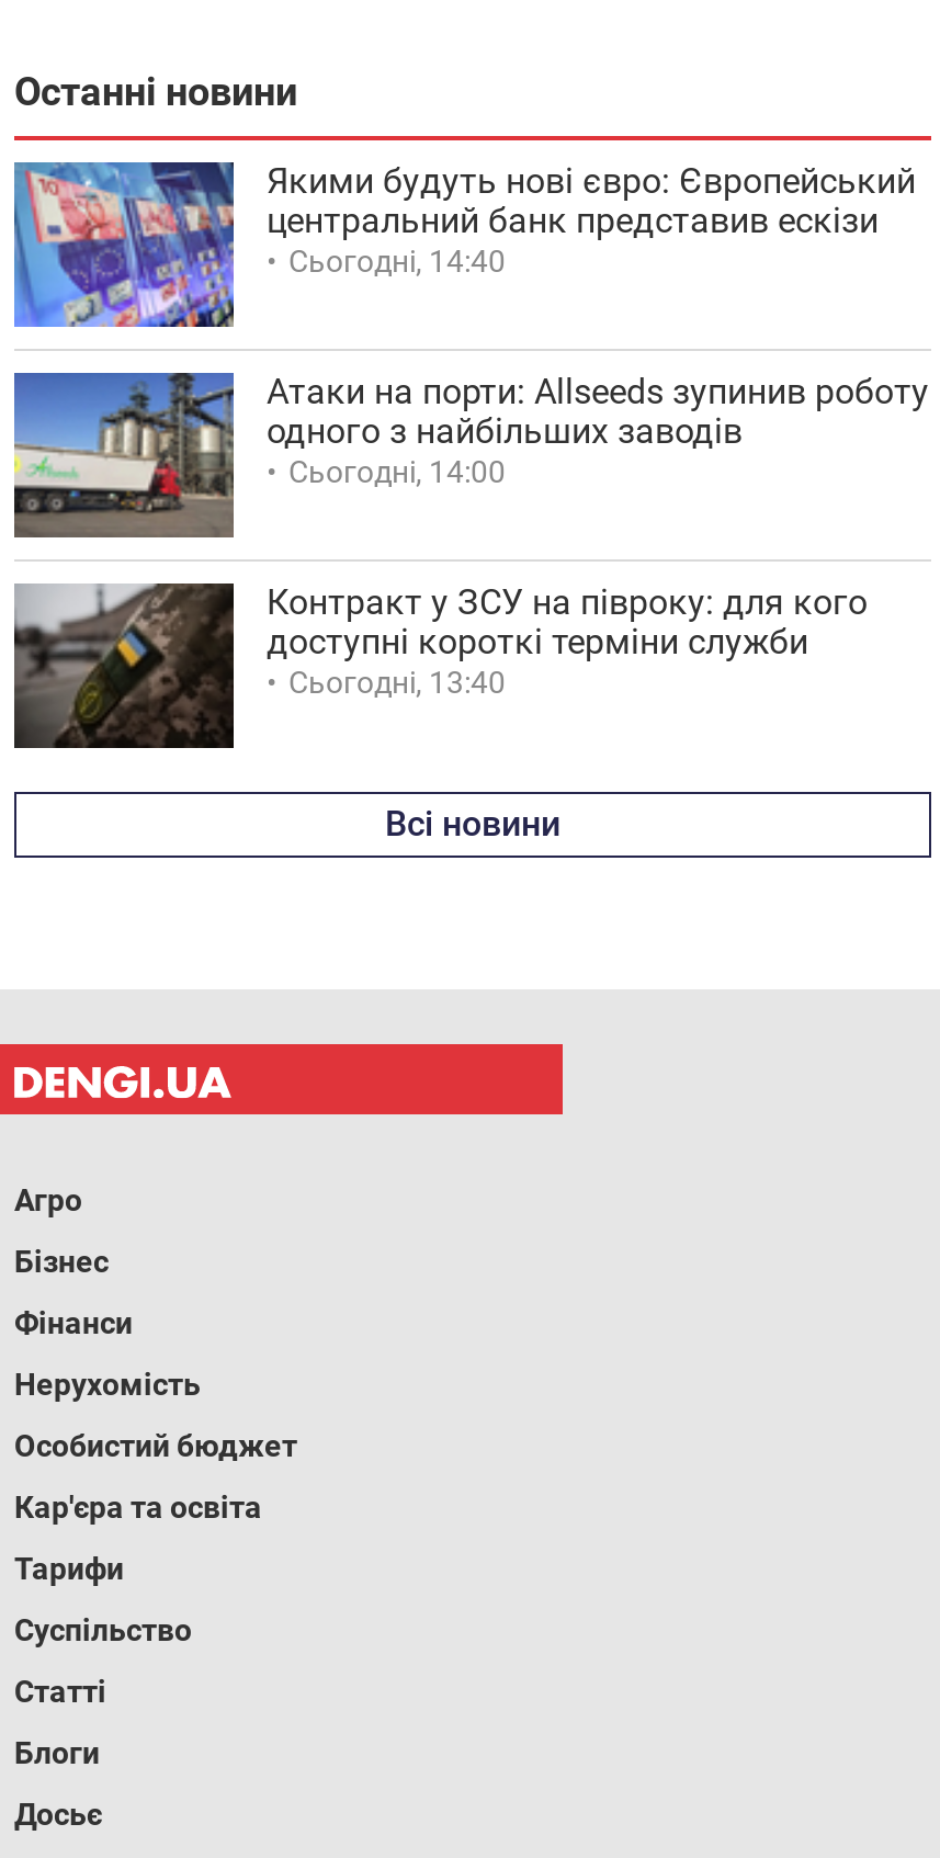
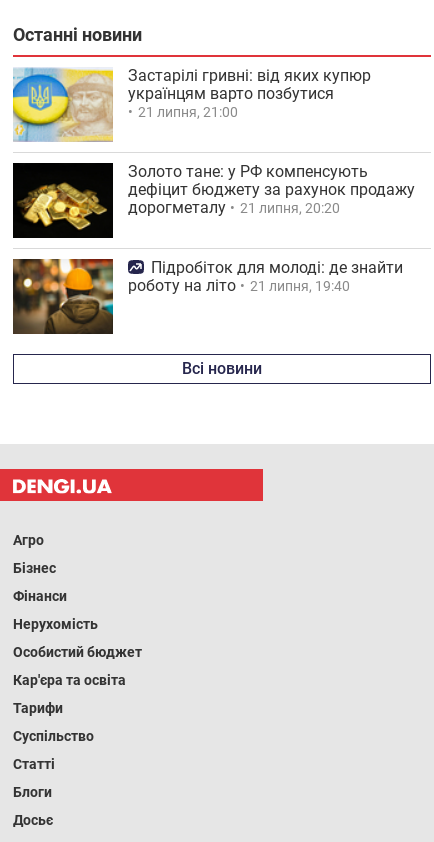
- [image]
- Якими будуть нові євро: Європейський
- центральний банк представив ескізи
- Сьогодні, 14:40
+ [image]
+ Застарілі гривні: від яких купюр
+ українцям варто позбутися
+ 21 липня, 21:00

- [image]
- Атаки на порти: Allseeds зупинив роботу
- одного з найбільших заводів
- Сьогодні, 14:00
+ [image]
+ Золото тане: у РФ компенсують
+ дефіцит бюджету за рахунок продажу
+ дорогметалу
+ 21 липня, 20:20

- [image]
- Контракт у ЗСУ на півроку: для кого
- доступні короткі терміни служби
- Сьогодні, 13:40
+ [image]
+ Підробіток для молоді: де знайти
+ роботу на літо
+ 21 липня, 19:40
